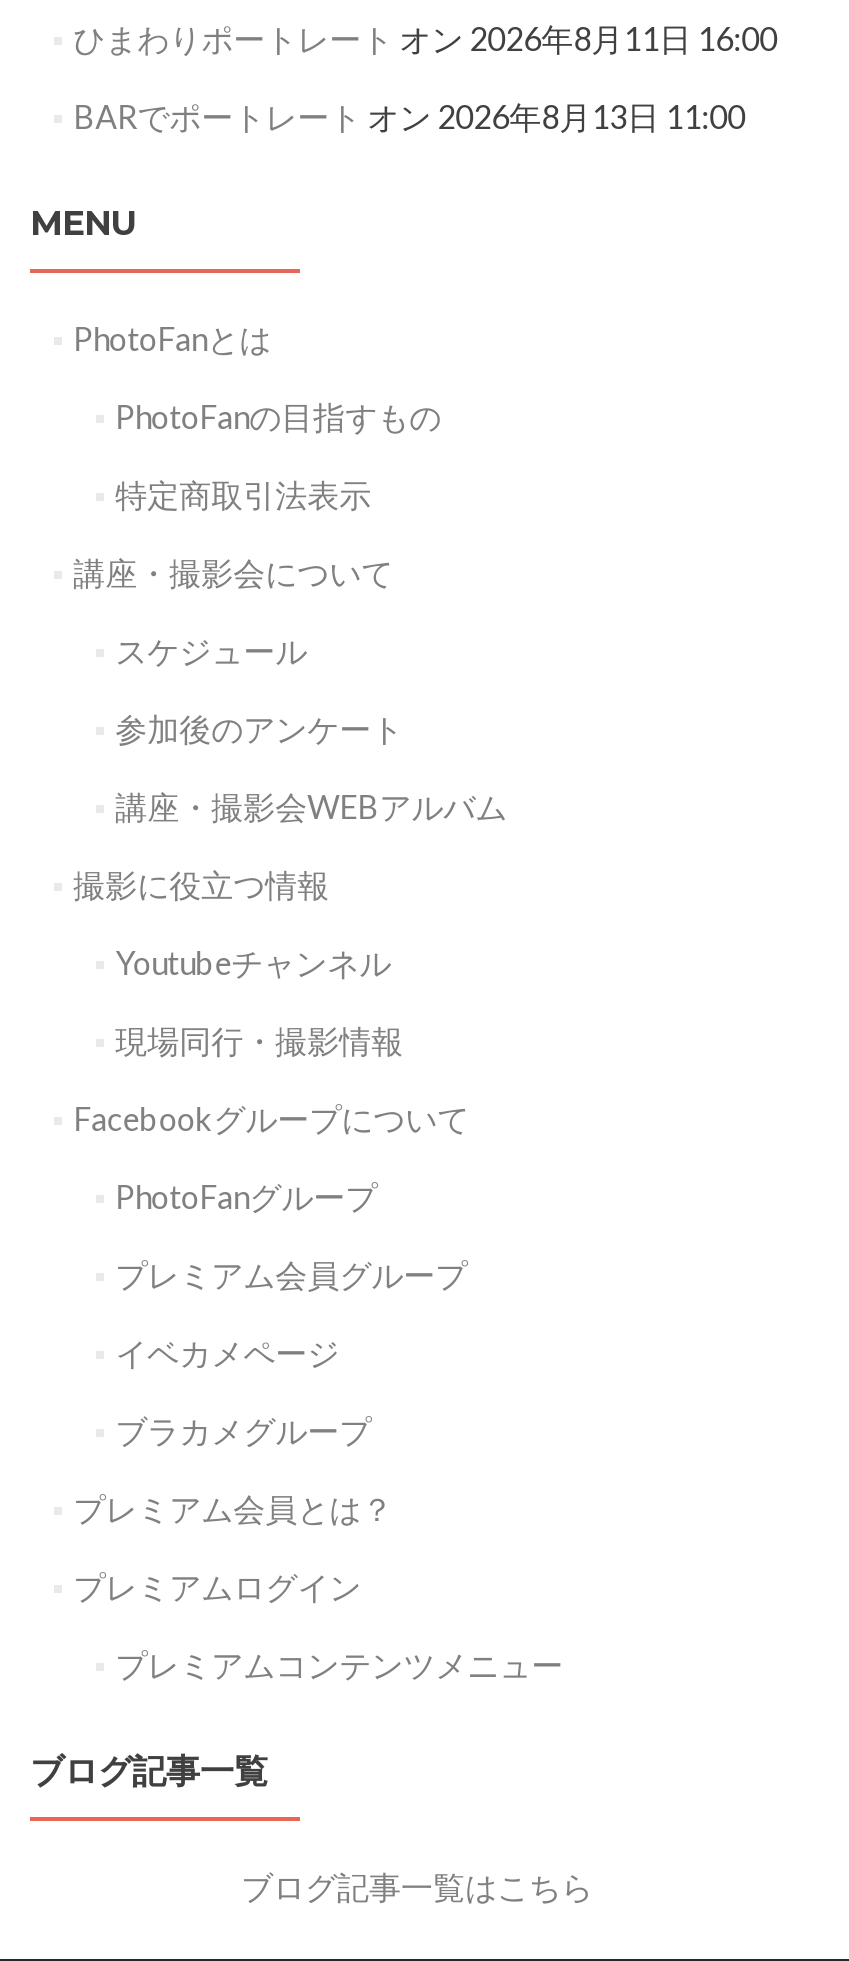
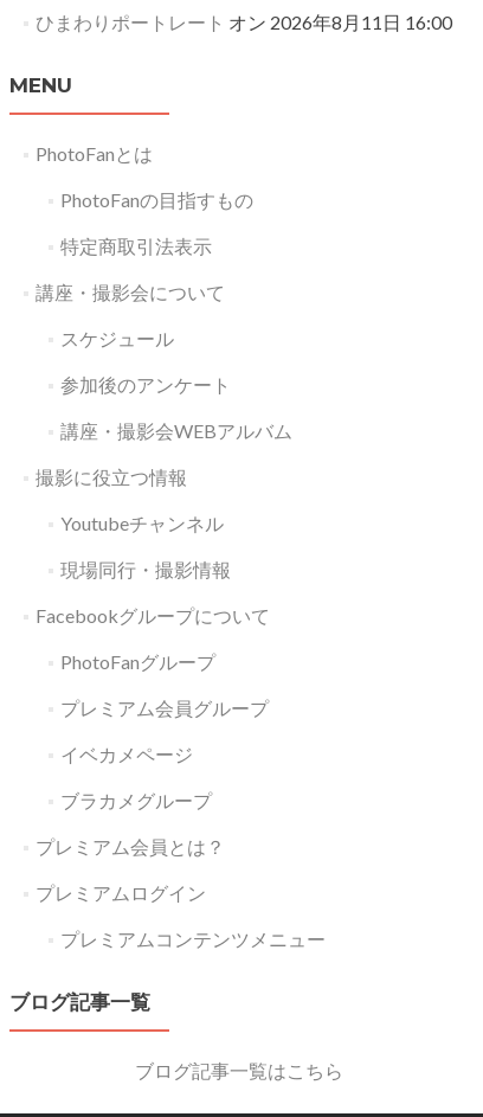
- BARでポートレートオン 2026年8月13日 11:00
